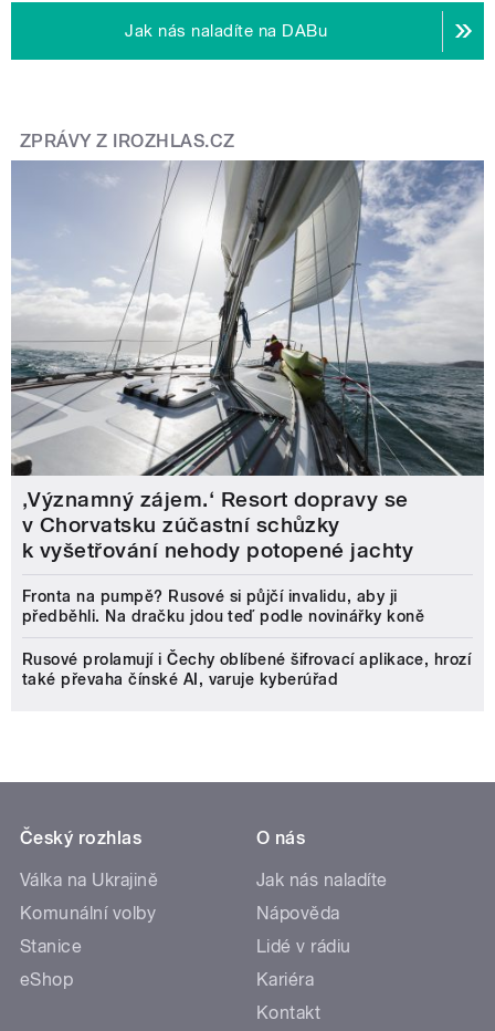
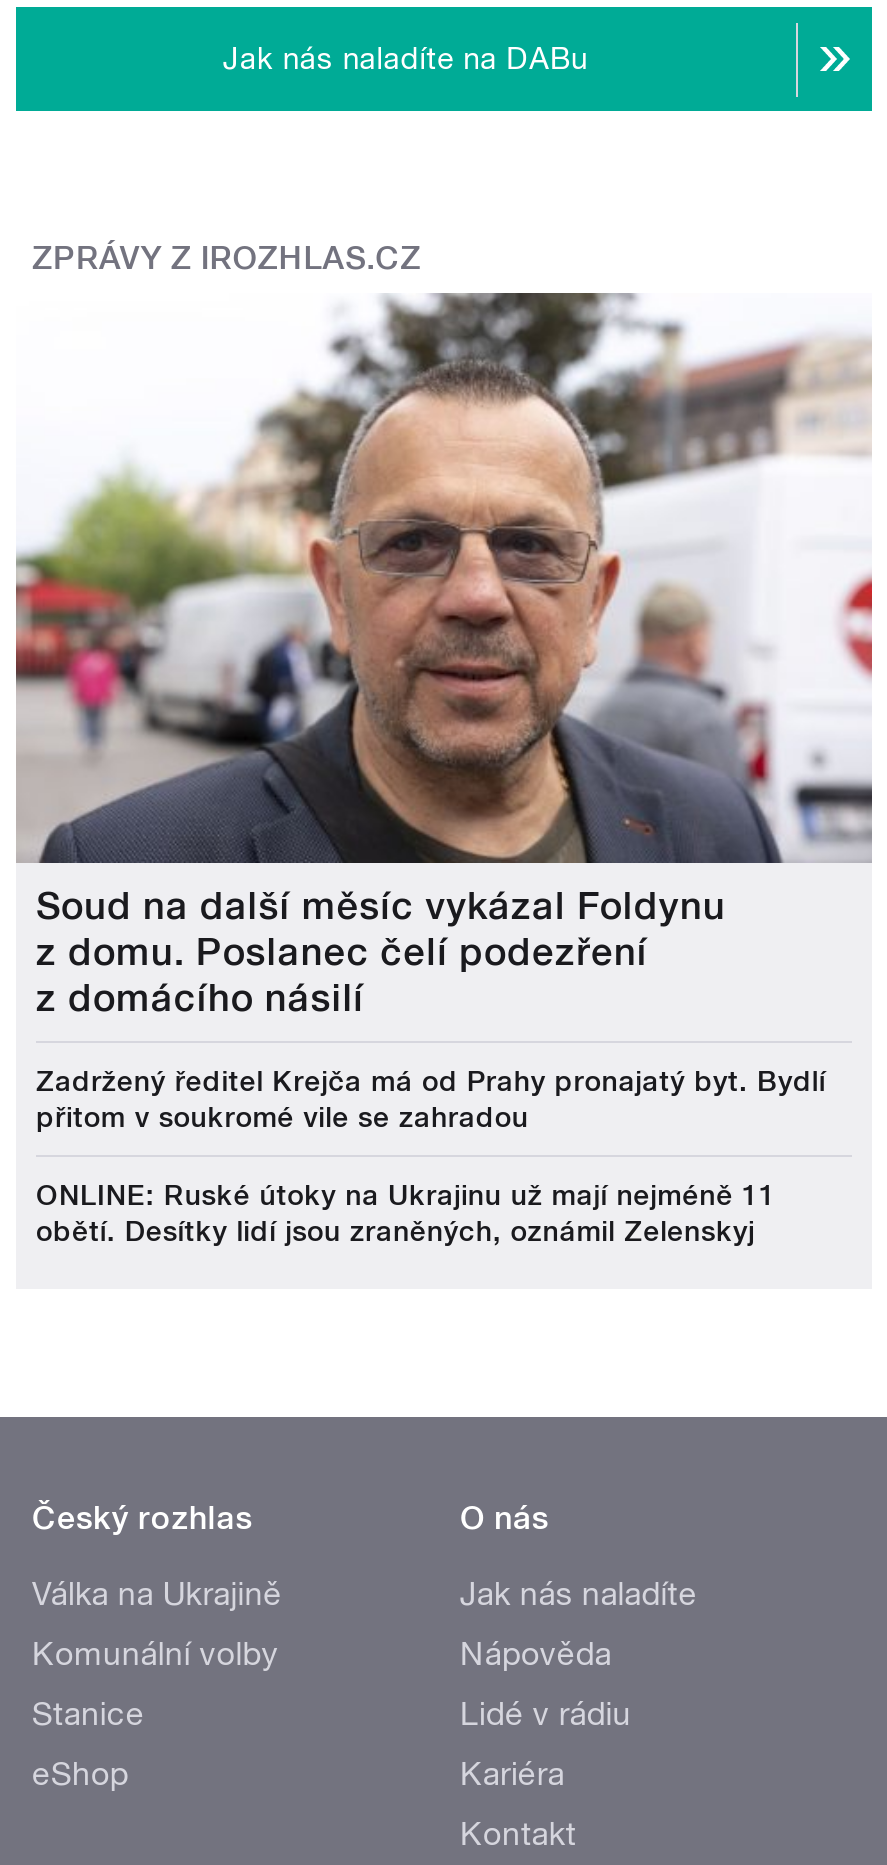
- [image]
- ‚Významný zájem.‘ Resort dopravy se
- v Chorvatsku zúčastní schůzky
- k vyšetřování nehody potopené jachty
+ [image]
+ Soud na další měsíc vykázal Foldynu
+ z domu. Poslanec čelí podezření
+ z domácího násilí

- Fronta na pumpě? Rusové si půjčí invalidu, aby ji
- předběhli. Na dračku jdou teď podle novinářky koně
+ Zadržený ředitel Krejča má od Prahy pronajatý byt. Bydlí
+ přitom v soukromé vile se zahradou

- Rusové prolamují i Čechy oblíbené šifrovací aplikace, hrozí
- také převaha čínské AI, varuje kyberúřad
+ ONLINE: Ruské útoky na Ukrajinu už mají nejméně 11
+ obětí. Desítky lidí jsou zraněných, oznámil Zelenskyj
